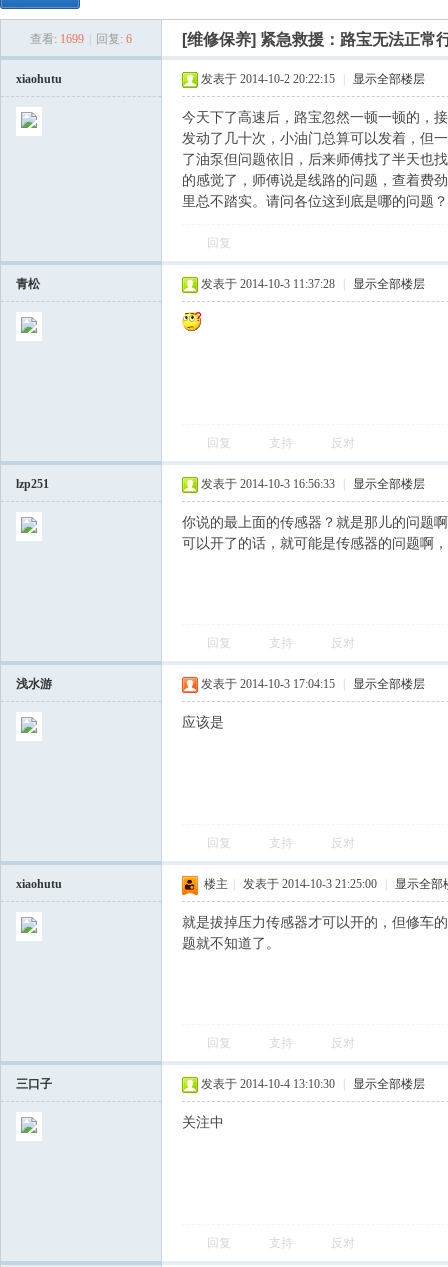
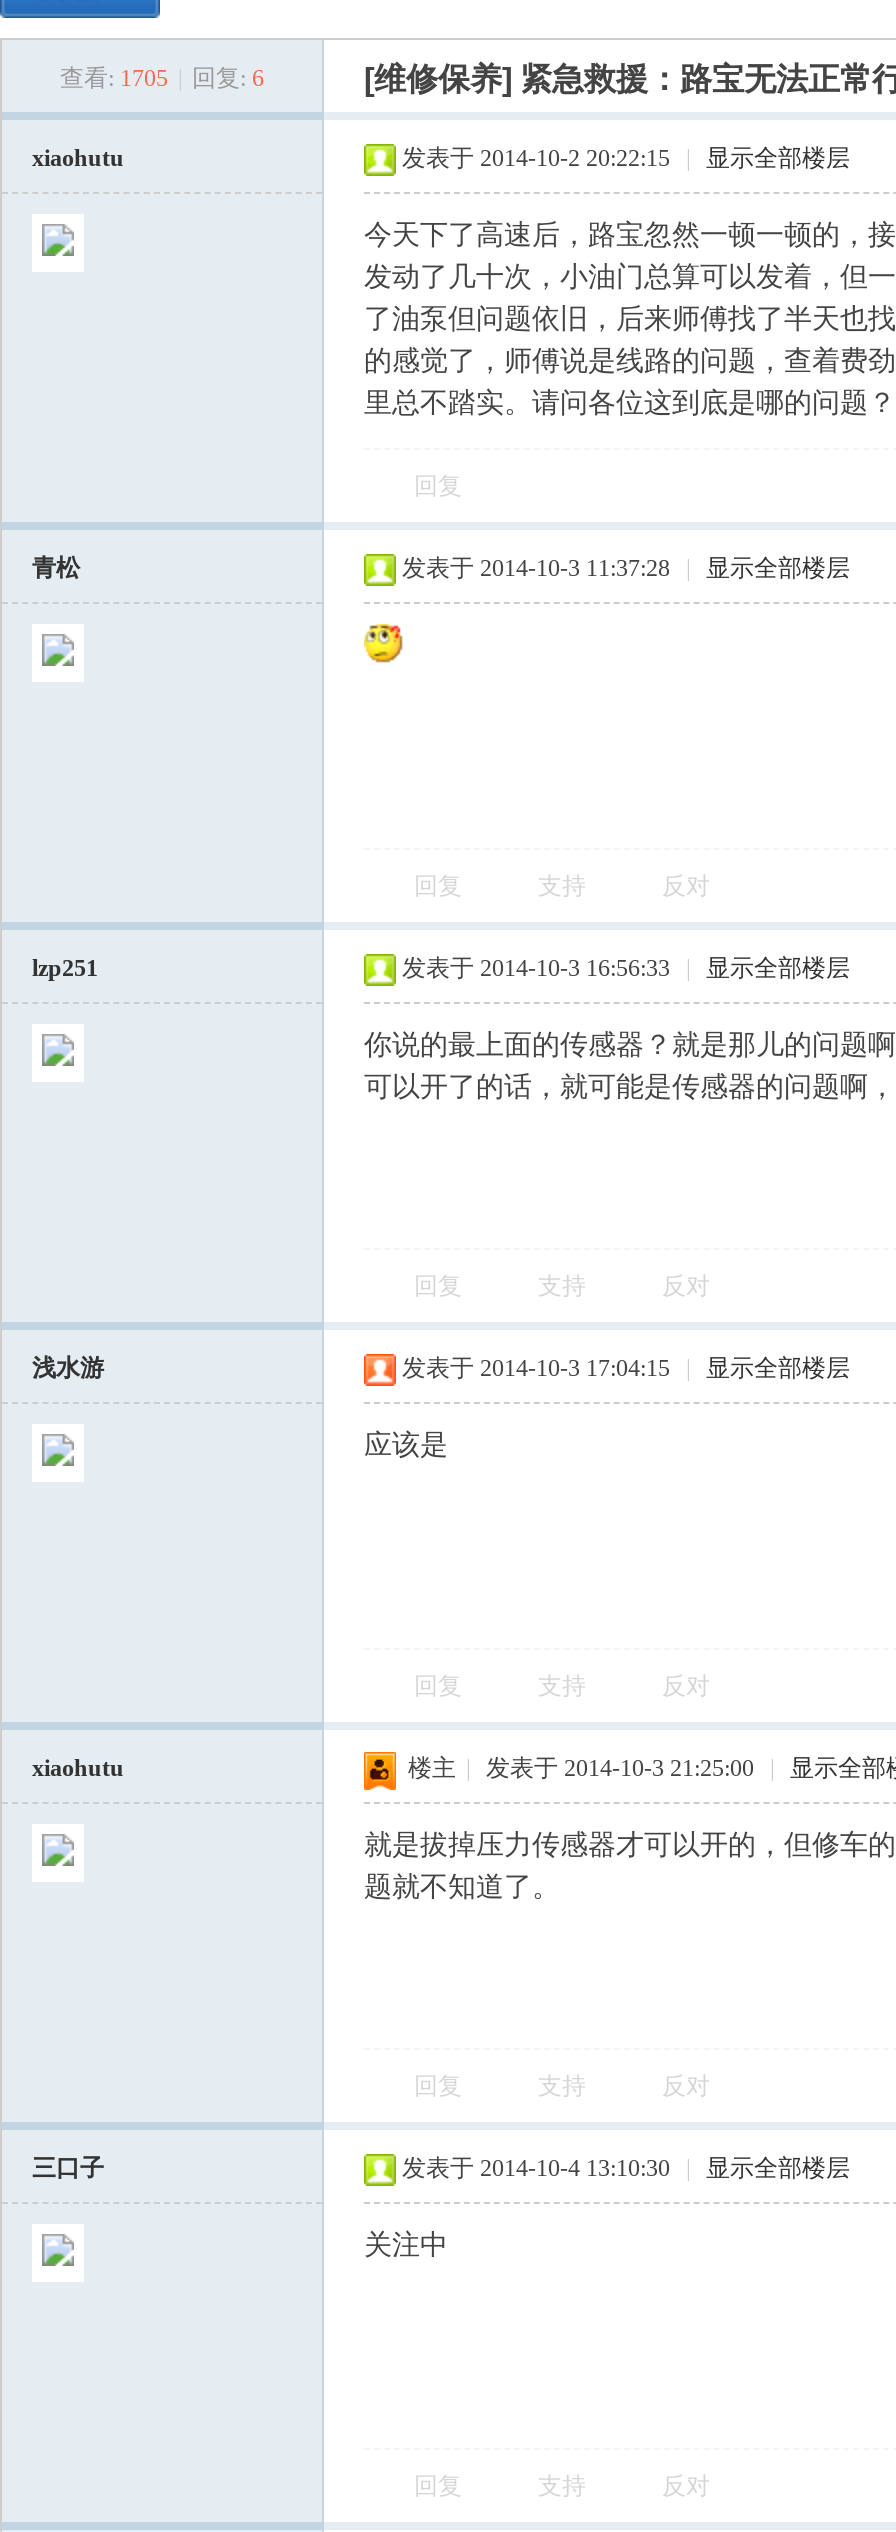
- 查看: 1699
+ 查看: 1705
